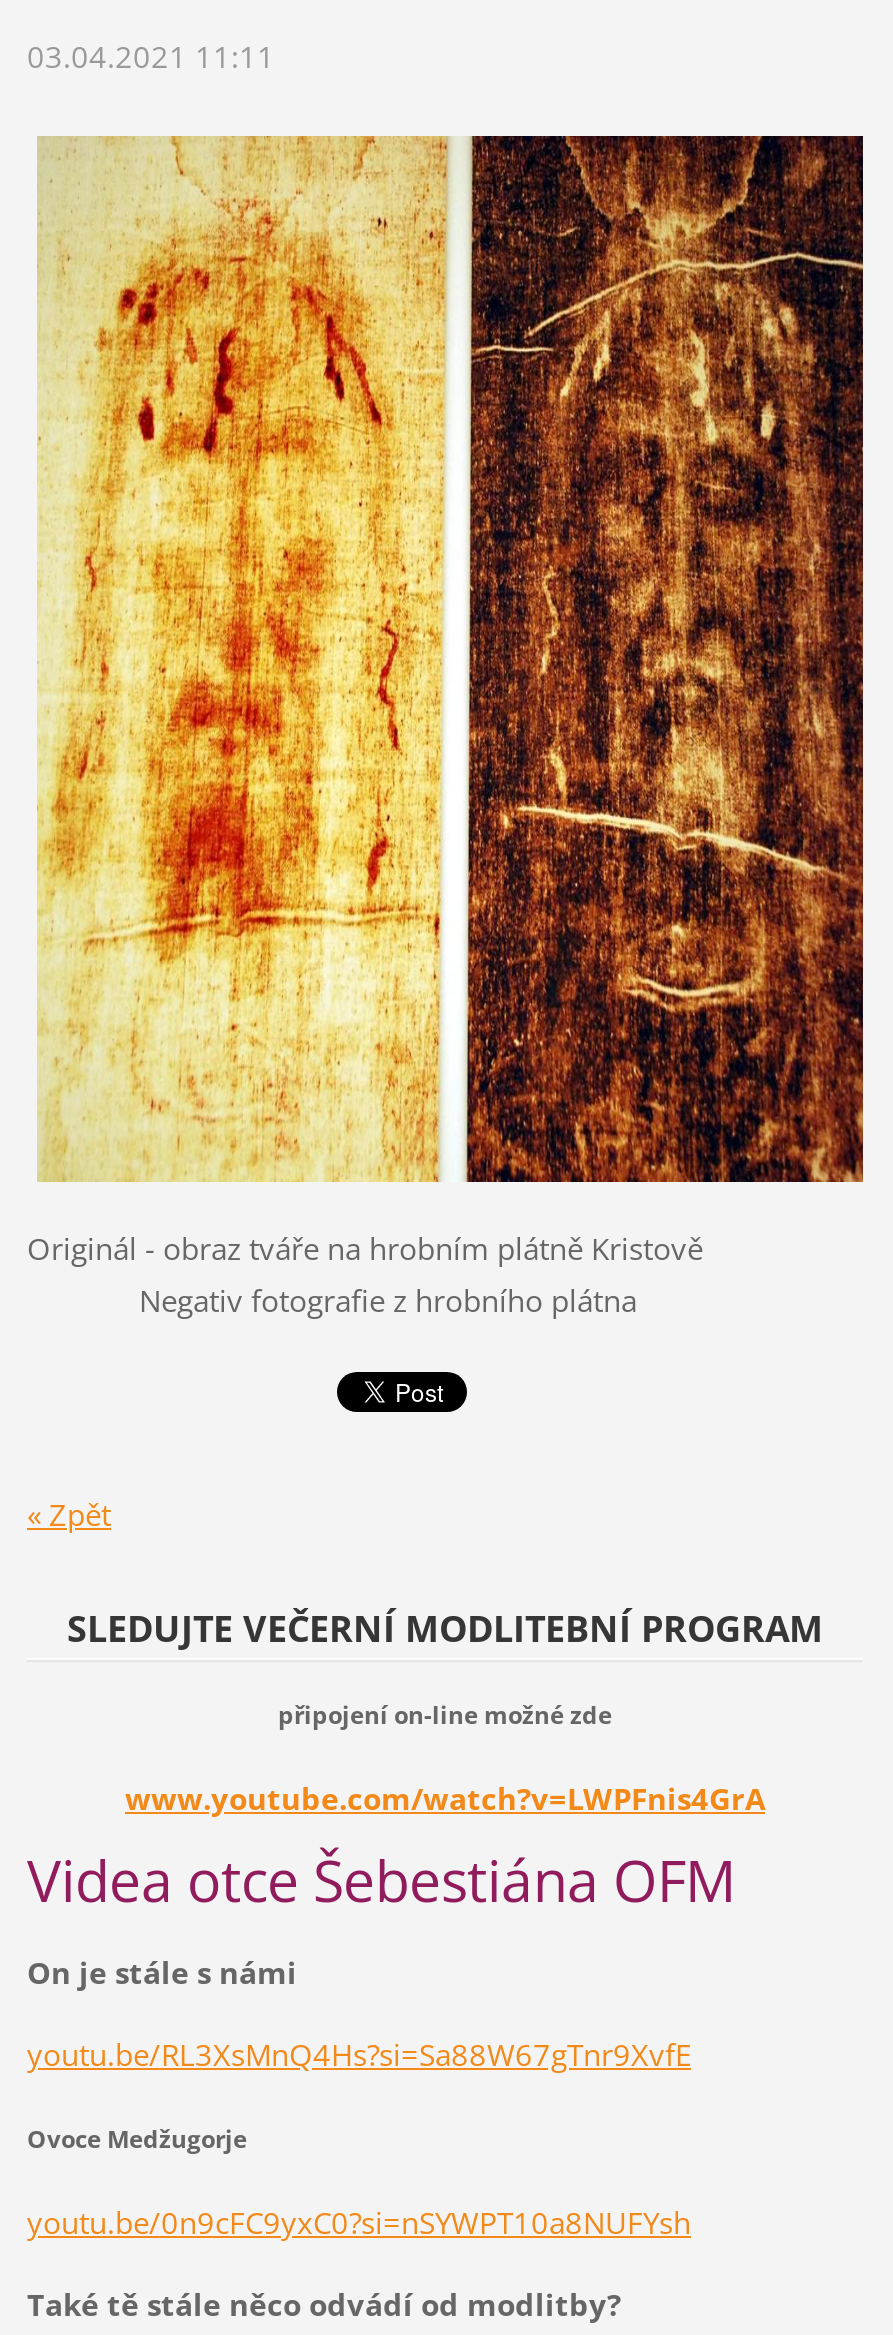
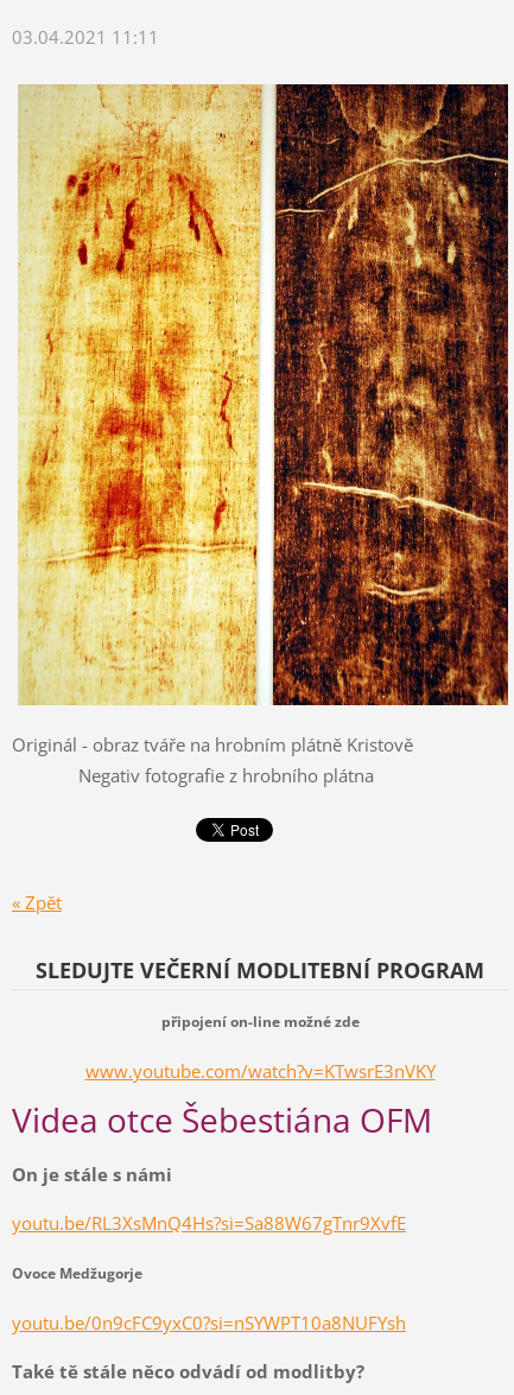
- www.youtube.com/watch?v=LWPFnis4GrA
+ www.youtube.com/watch?v=KTwsrE3nVKY
